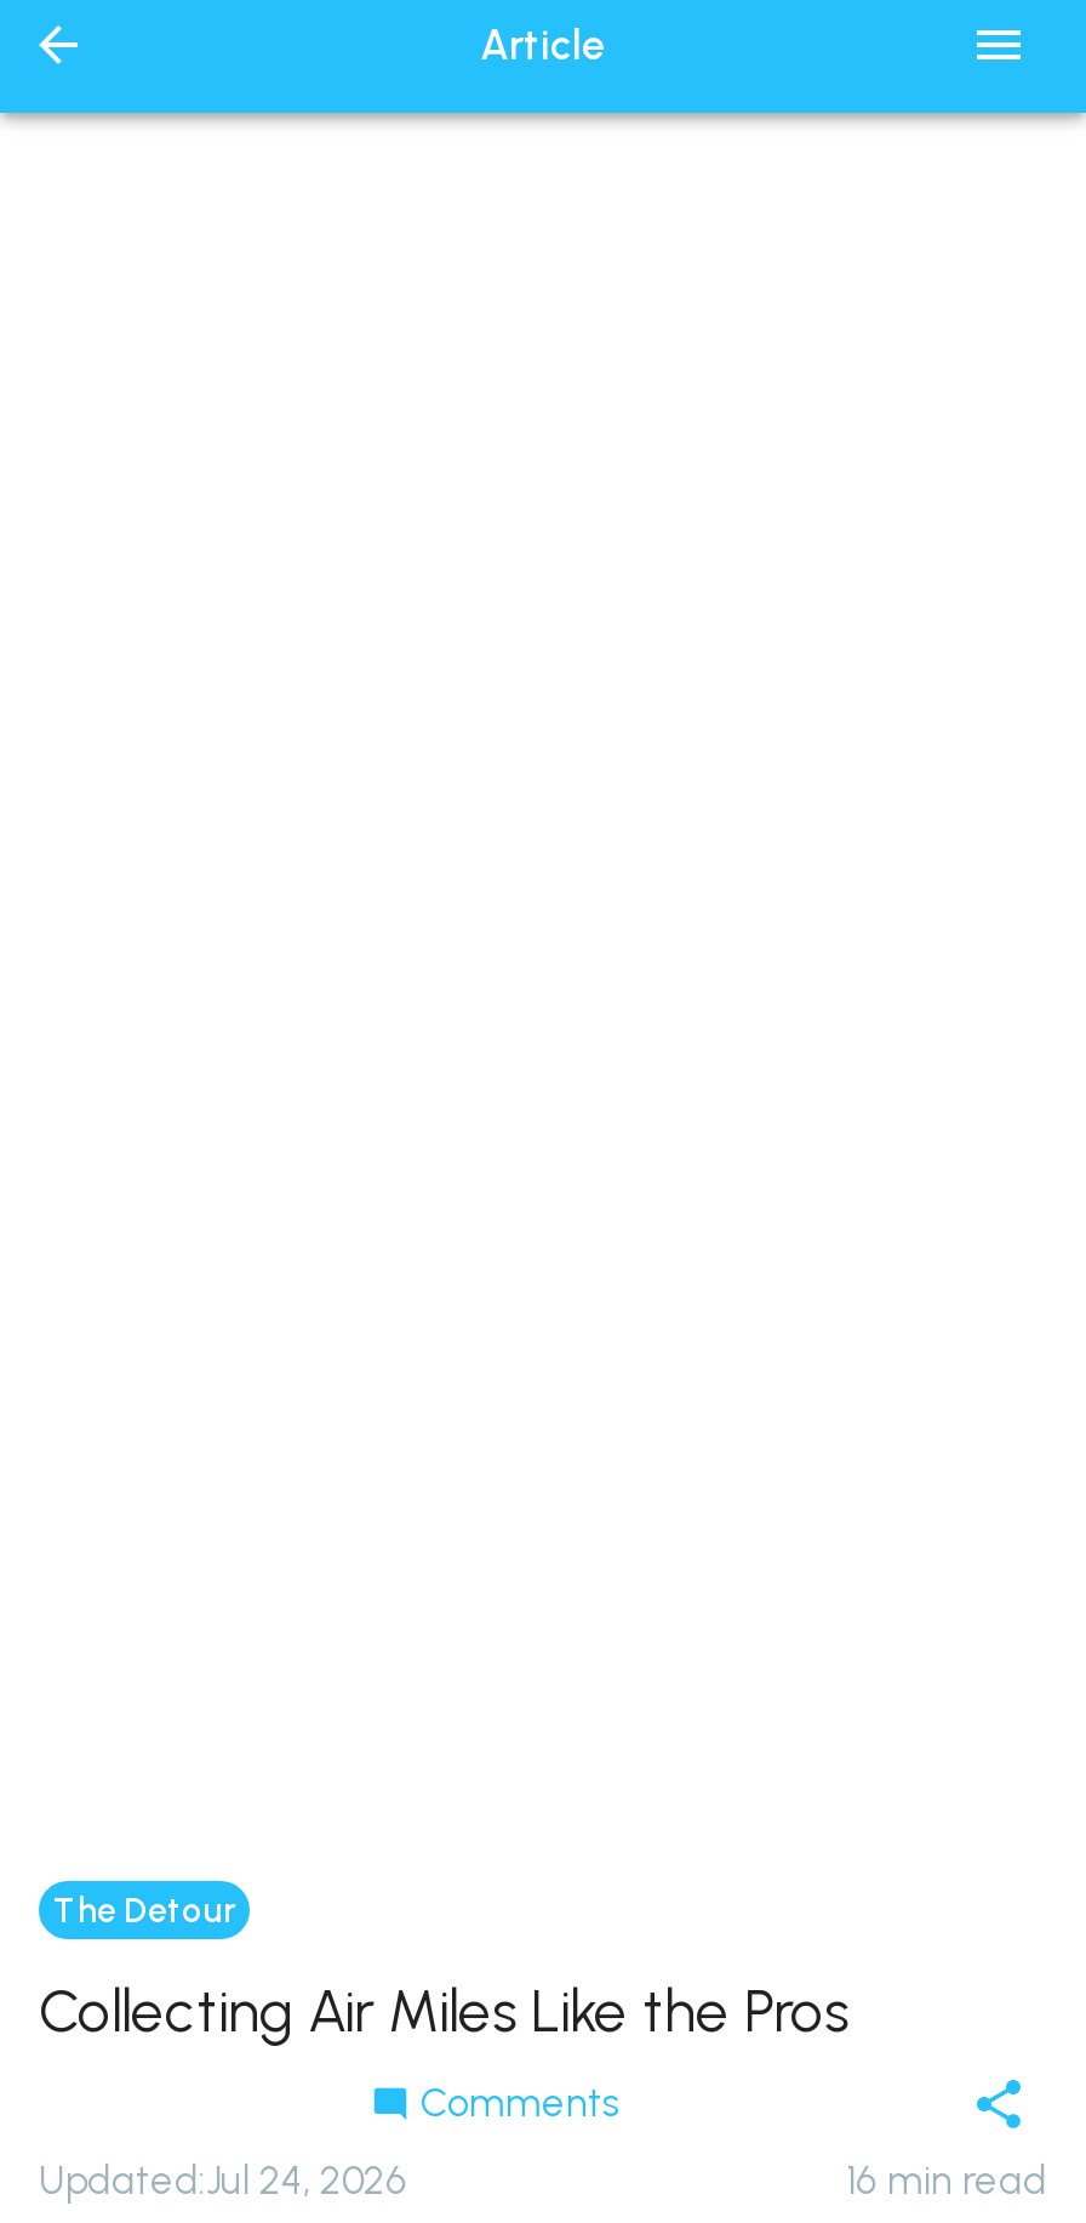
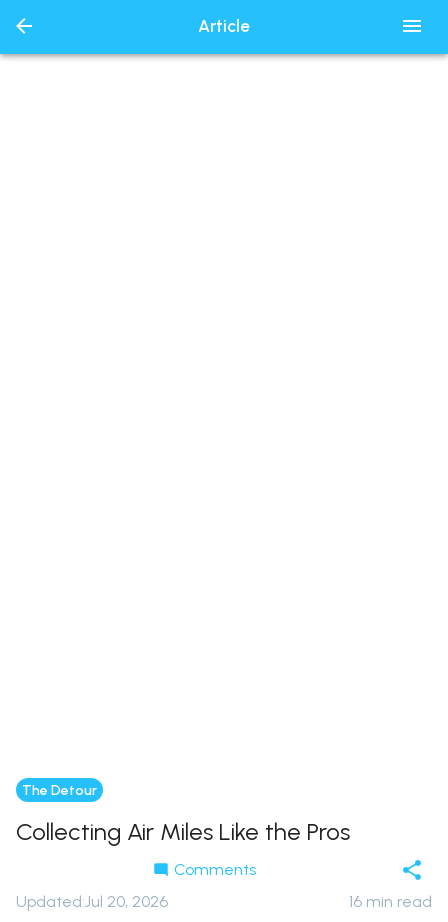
- Updated:Jul 24, 2026
+ Updated:Jul 20, 2026
